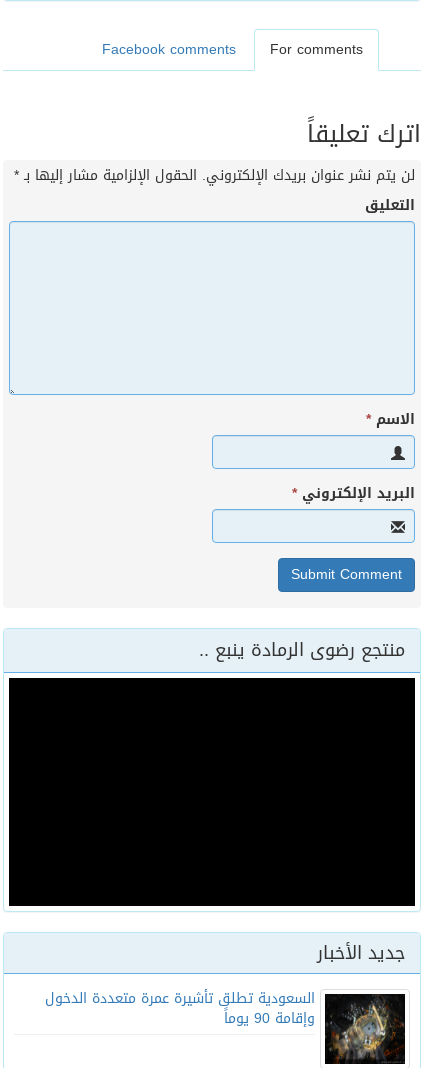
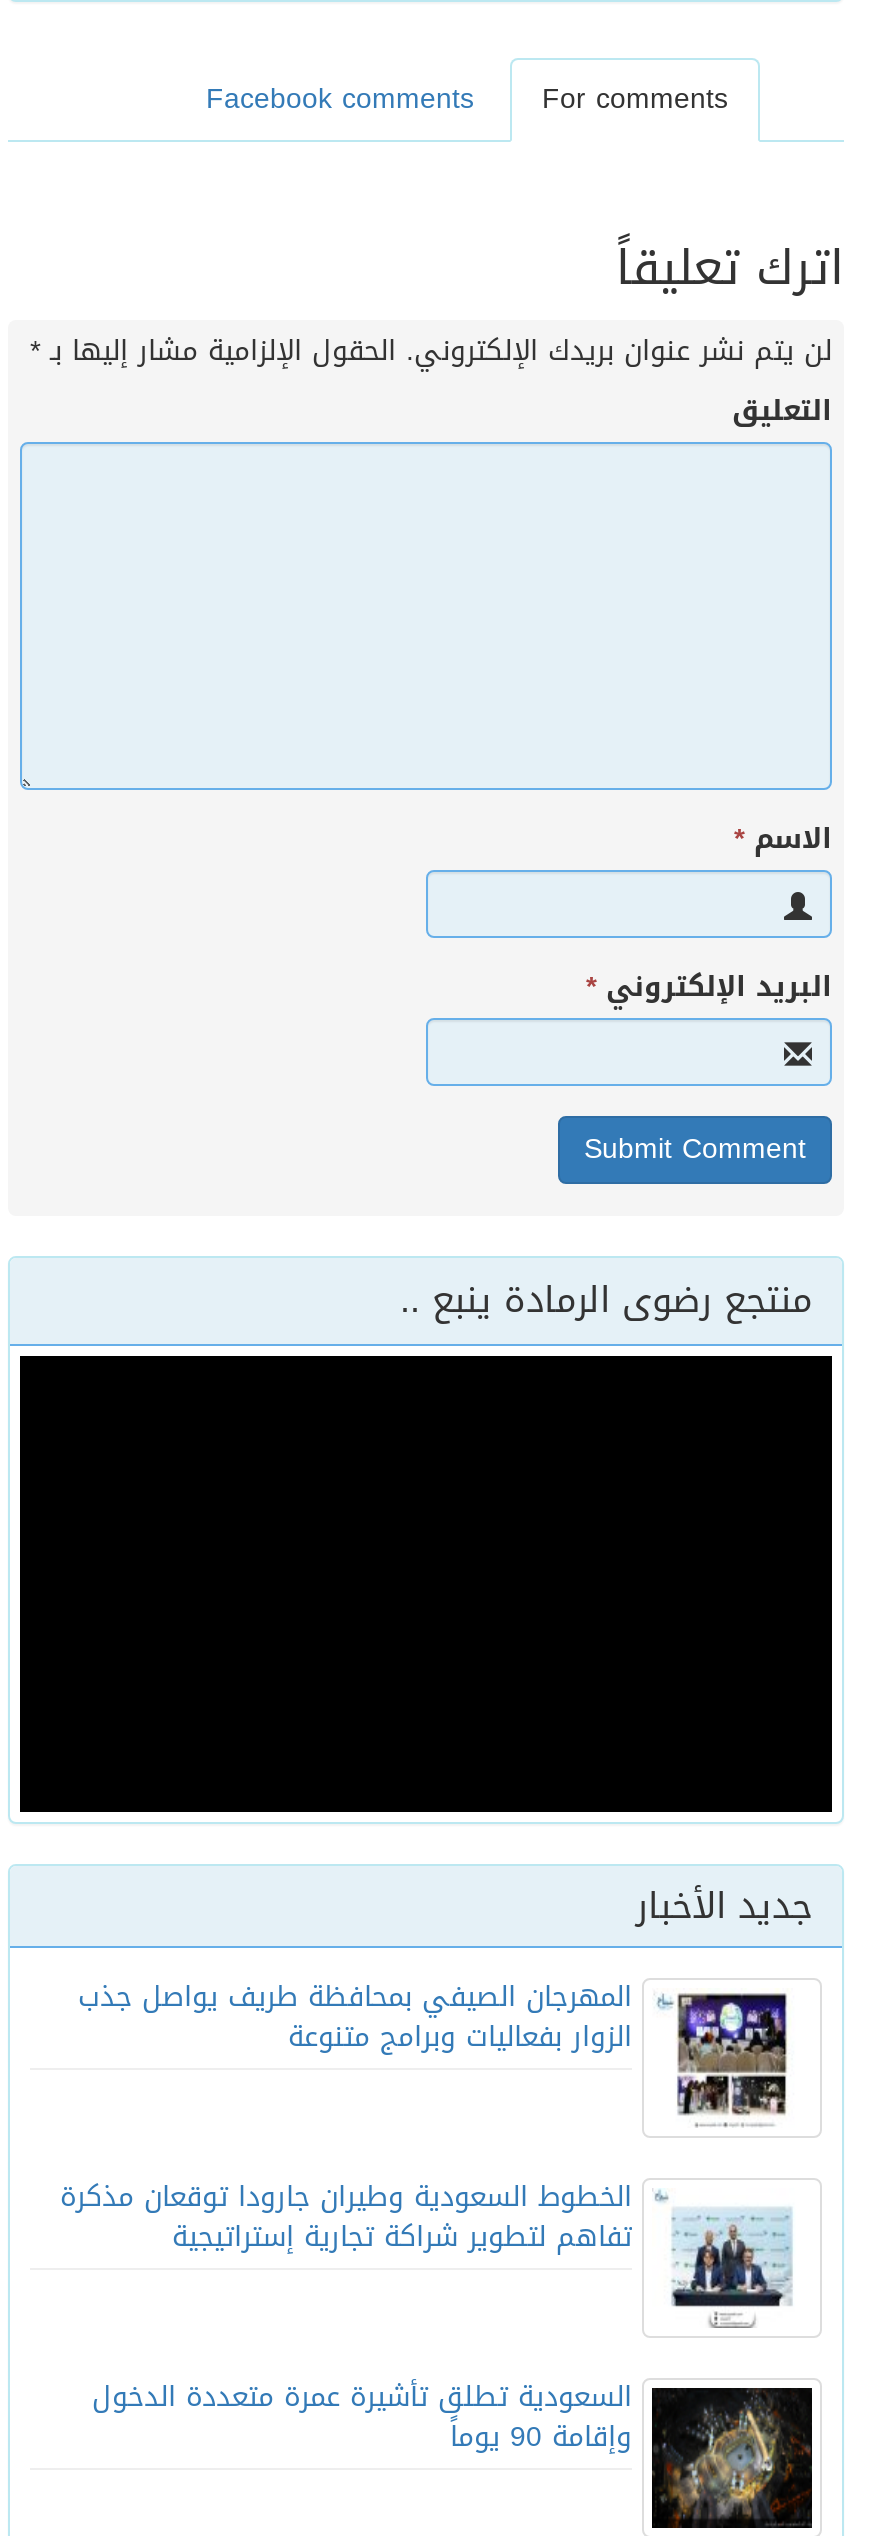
+ [image]
+ المهرجان الصيفي بمحافظة طريف يواصل جذب
+ الزوار بفعاليات وبرامج متنوعة
+ الخطوط السعودية وطيران جارودا توقعان مذكرة
+ تفاهم لتطوير شراكة تجارية إستراتيجية

+ [image]
